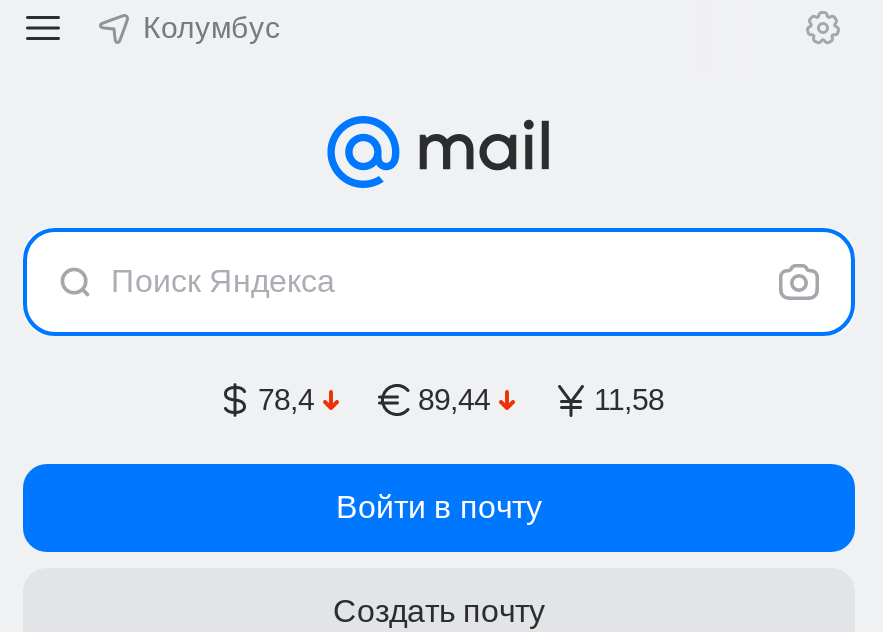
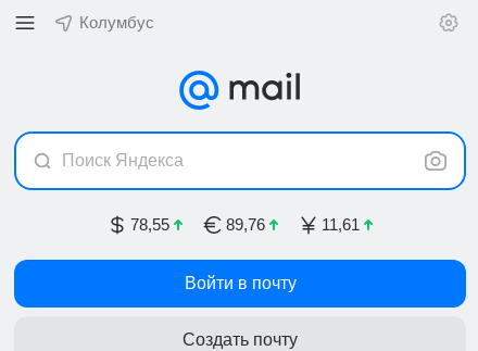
- 78,4
+ 78,55

- 89,44
+ 89,76

- 11,58
+ 11,61
